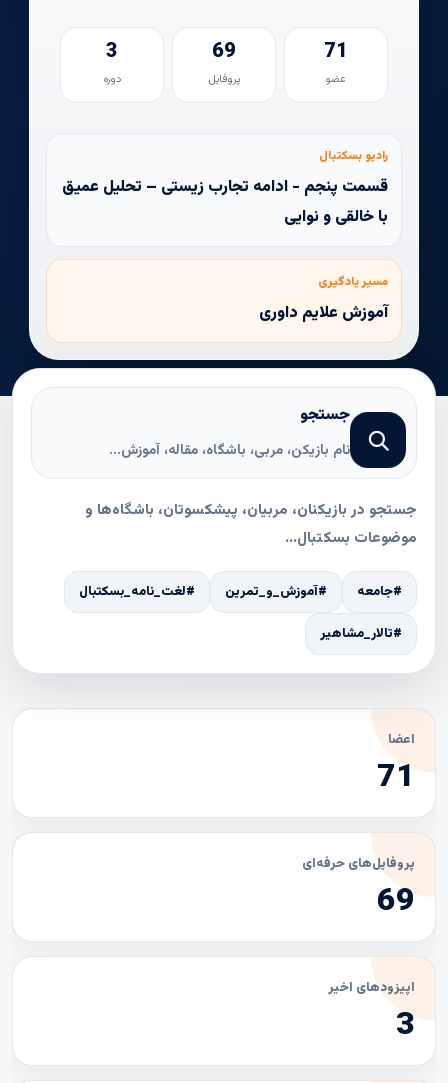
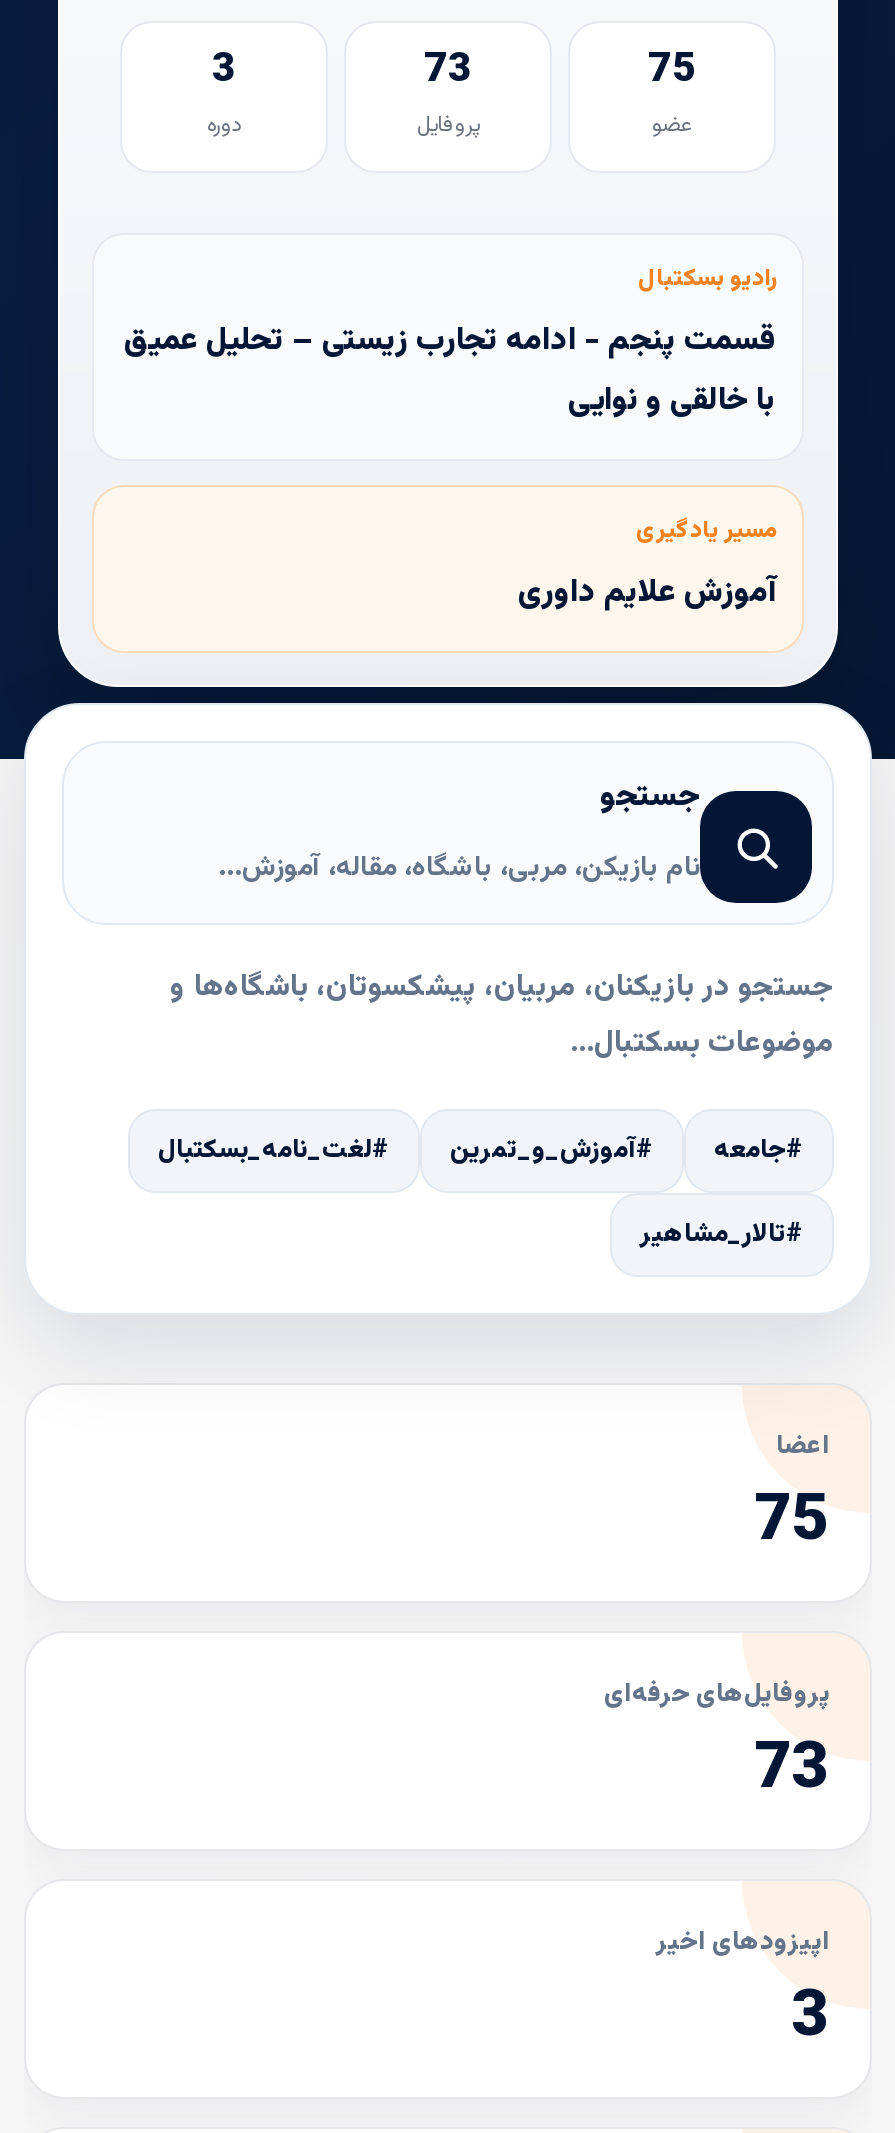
- 69
+ 73

- 71
+ 75

- 71
+ 75

- 69
+ 73
